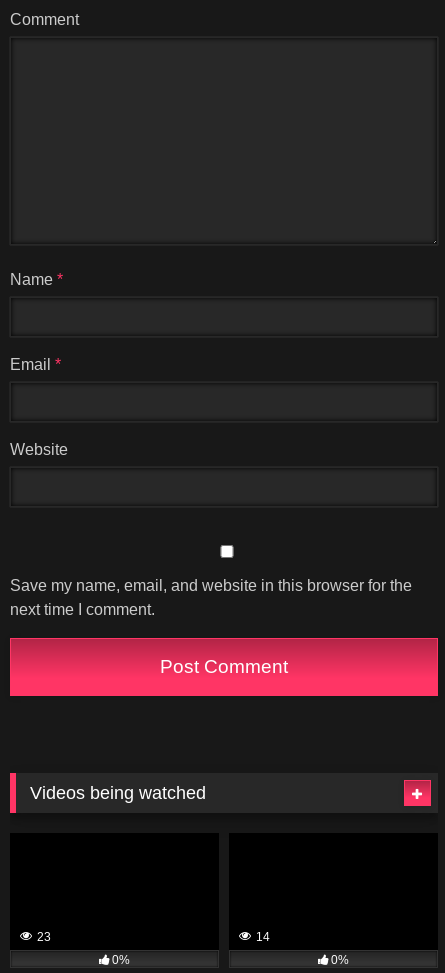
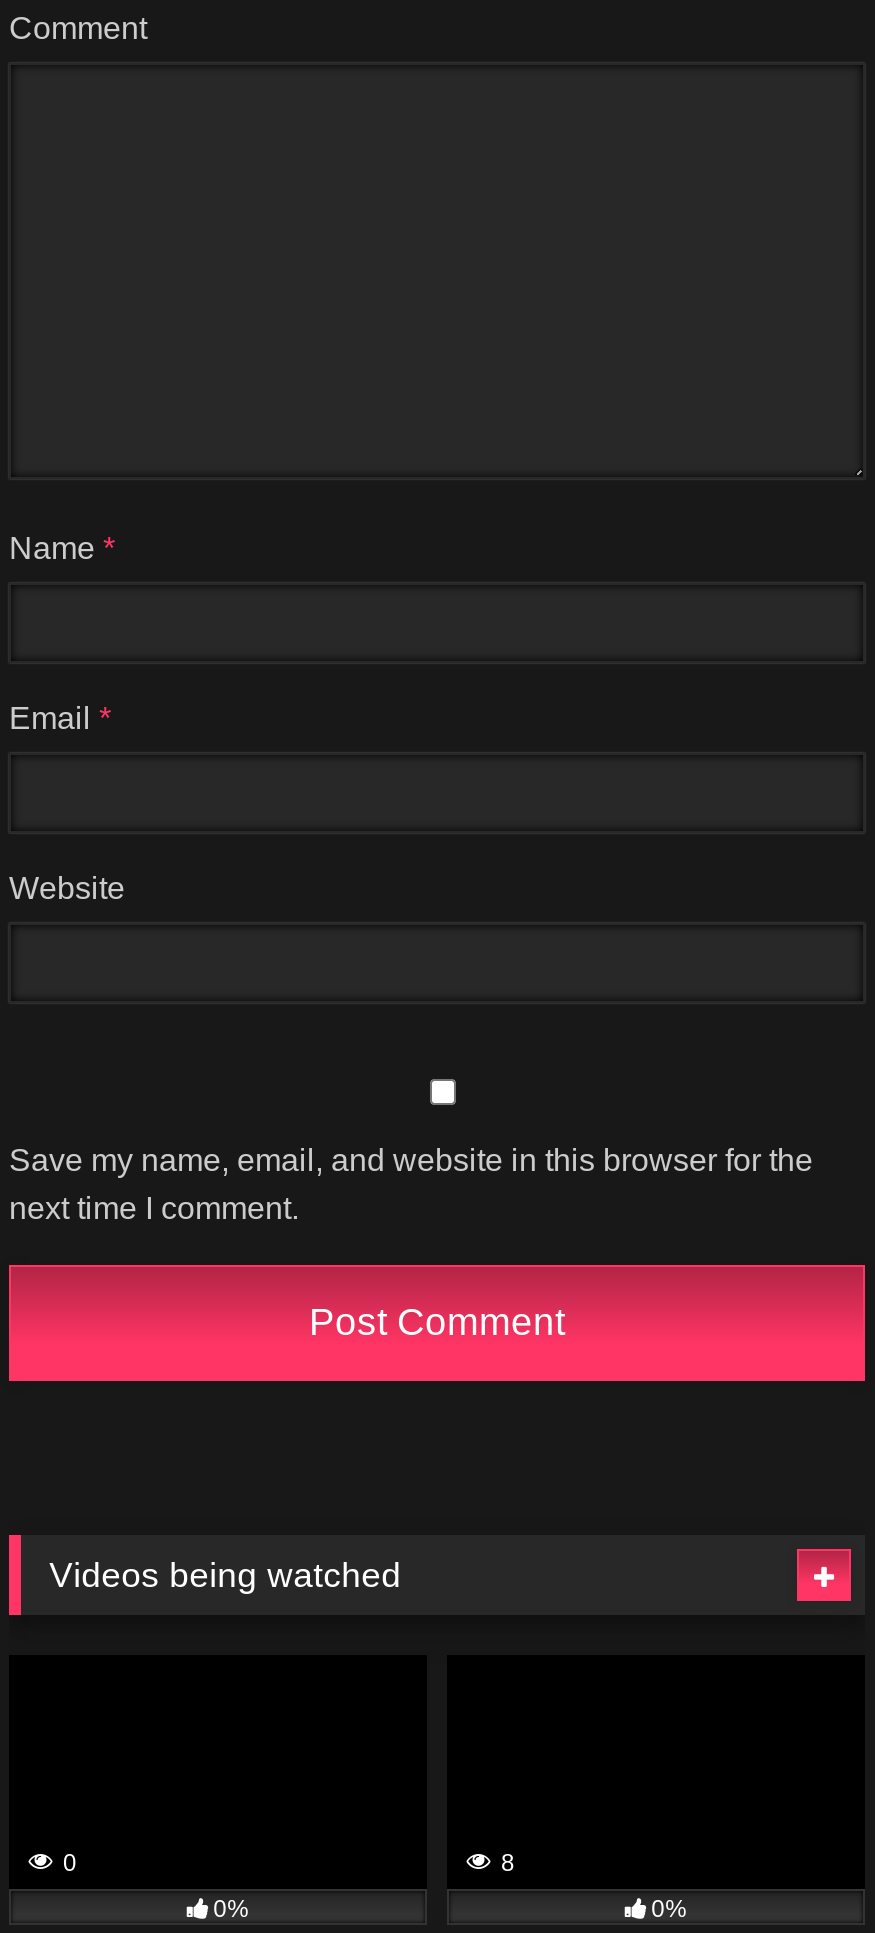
- 23
+ 0

- 14
+ 8
